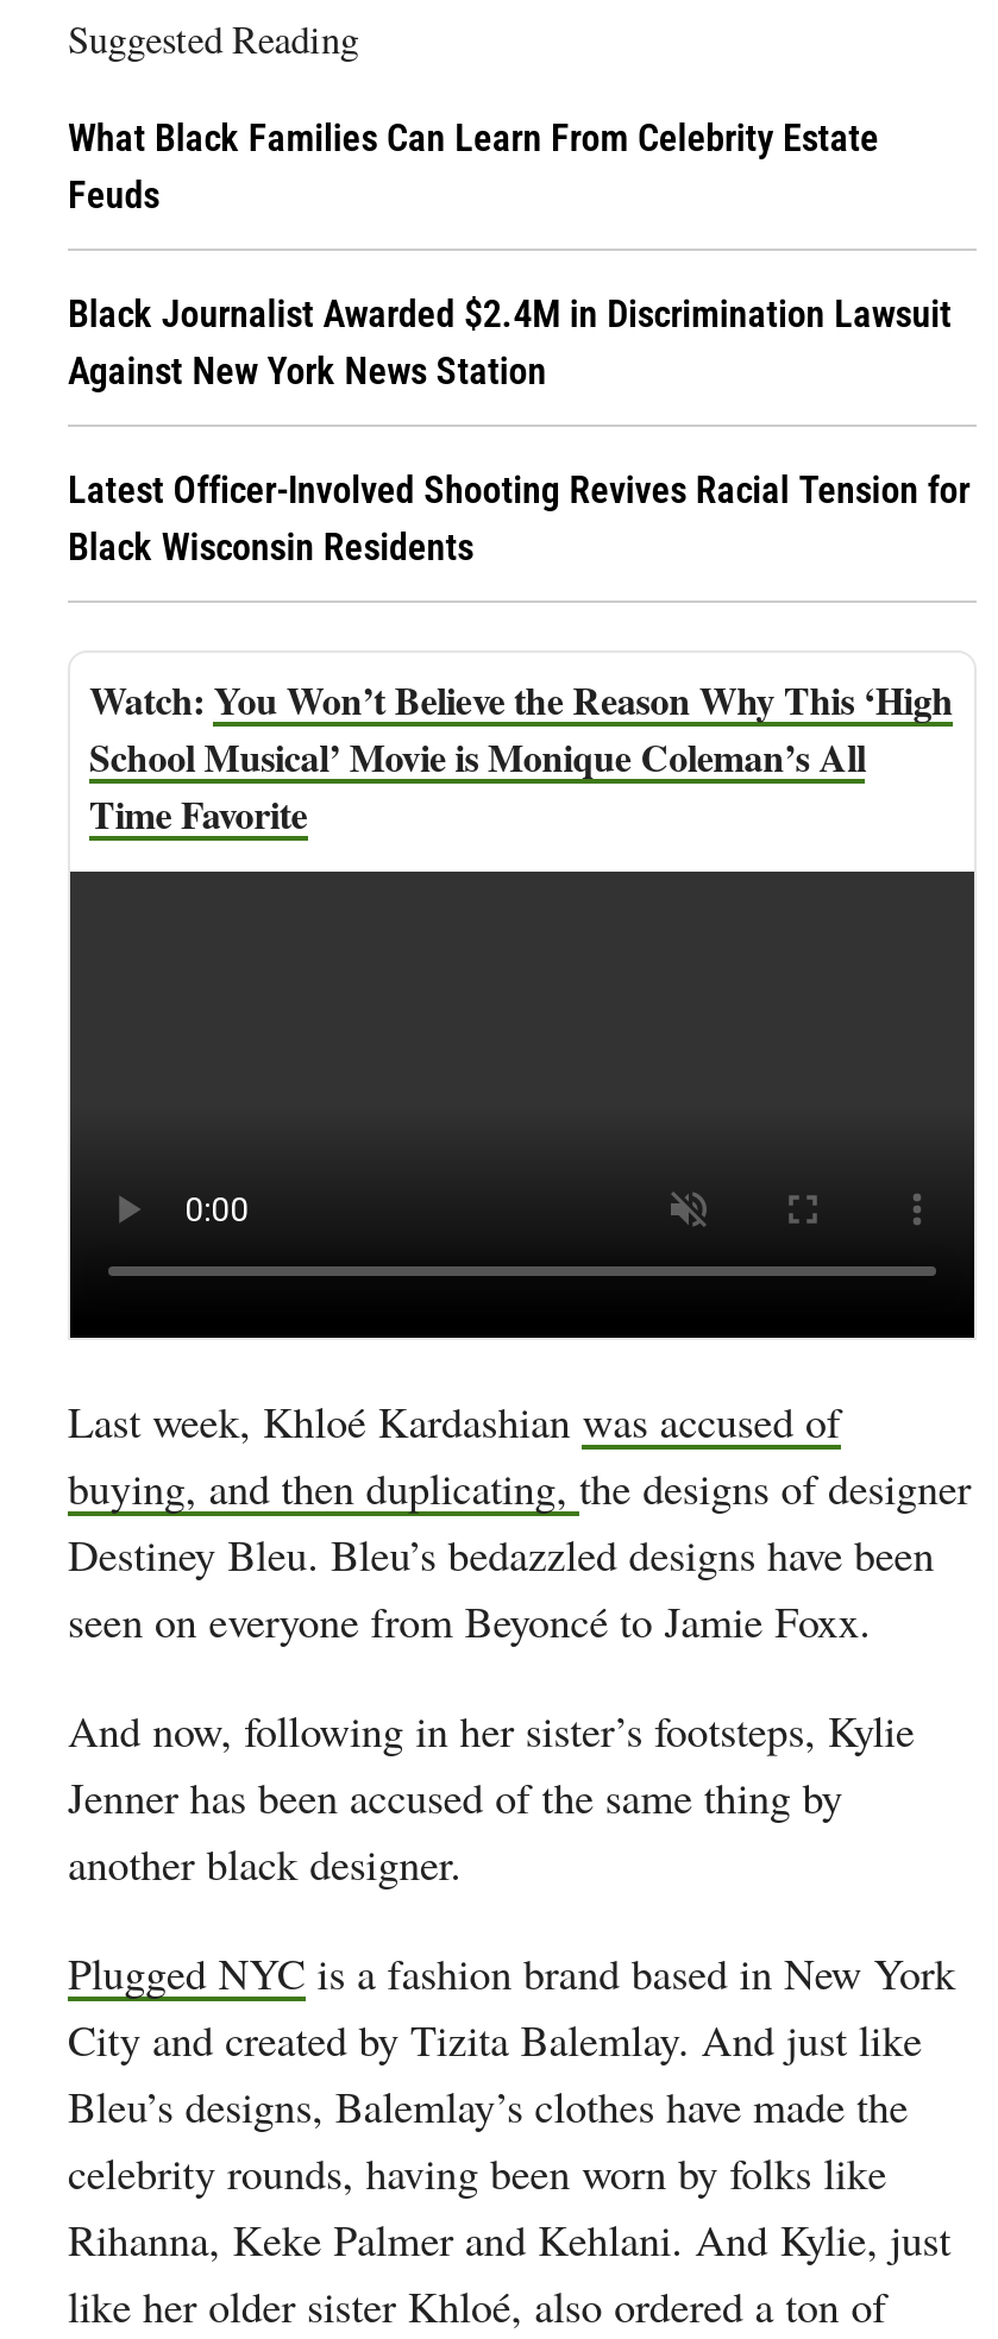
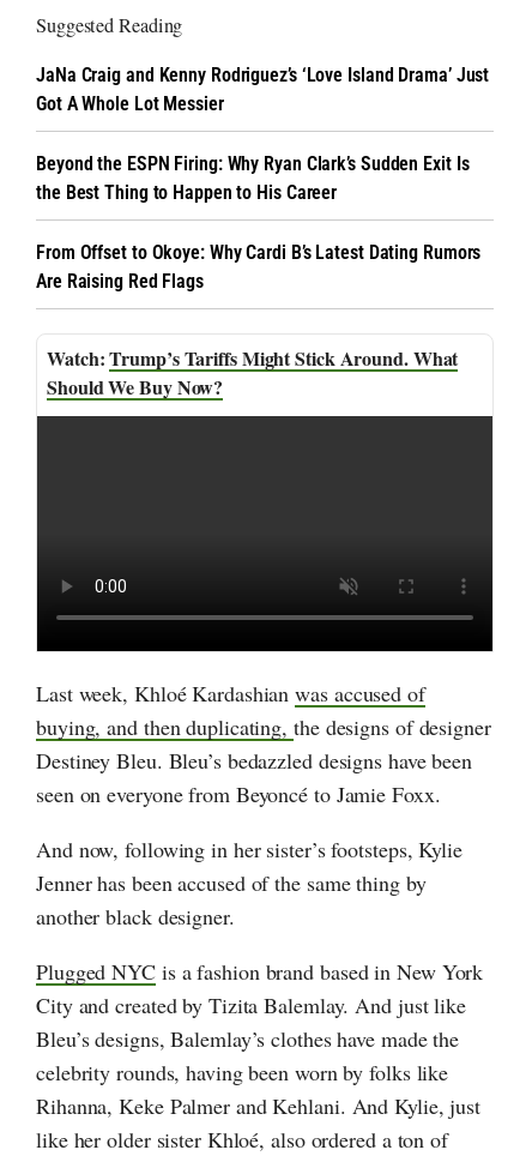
- What Black Families Can Learn From Celebrity Estate
- Feuds
+ JaNa Craig and Kenny Rodriguez’s ‘Love Island Drama’ Just
+ Got A Whole Lot Messier

- Black Journalist Awarded $2.4M in Discrimination Lawsuit
- Against New York News Station
+ Beyond the ESPN Firing: Why Ryan Clark’s Sudden Exit Is
+ the Best Thing to Happen to His Career

- Latest Officer-Involved Shooting Revives Racial Tension for
- Black Wisconsin Residents
+ From Offset to Okoye: Why Cardi B’s Latest Dating Rumors
+ Are Raising Red Flags

- You Won’t Believe the Reason Why This ‘High
- School Musical’ Movie is Monique Coleman’s All
- Time Favorite
+ Trump’s Tariffs Might Stick Around. What
+ Should We Buy Now?
